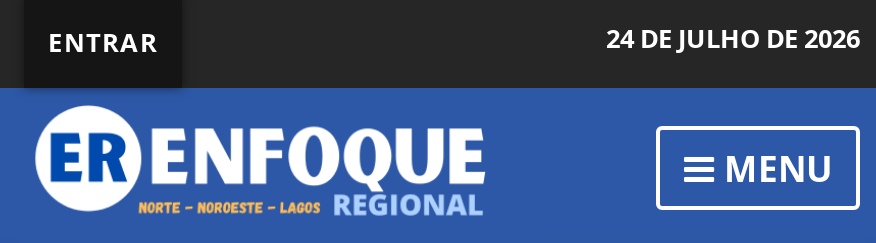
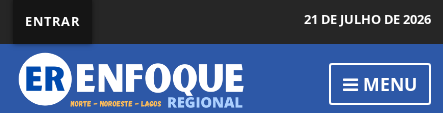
- 24 DE JULHO DE 2026
+ 21 DE JULHO DE 2026
